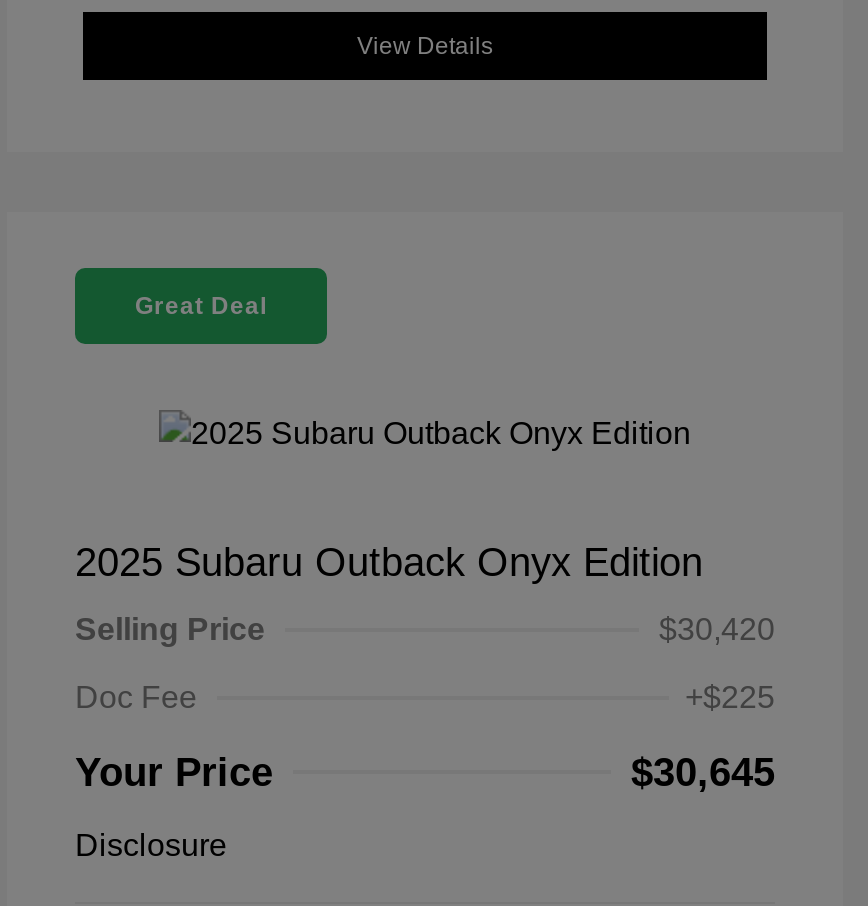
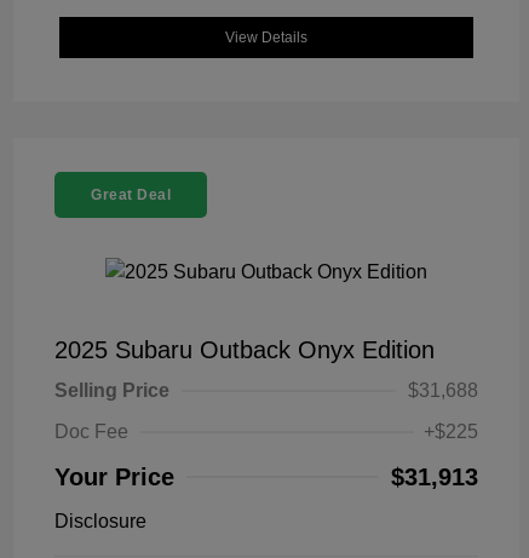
- $30,420
+ $31,688

- $30,645
+ $31,913
